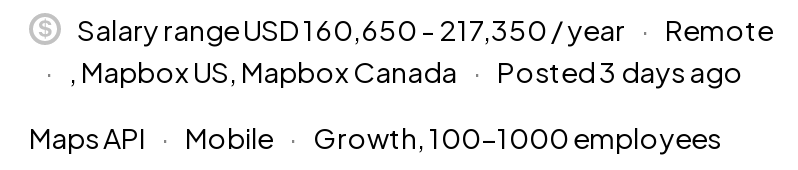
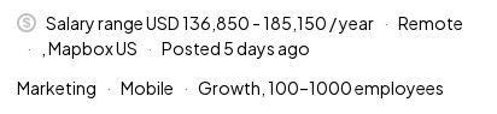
- Salary range USD 160,650 - 217,350 / year
+ Salary range USD 136,850 - 185,150 / year

- , Mapbox US, Mapbox Canada
- Posted 3 days ago
+ , Mapbox US
+ Posted 5 days ago

- Maps API
+ Marketing
